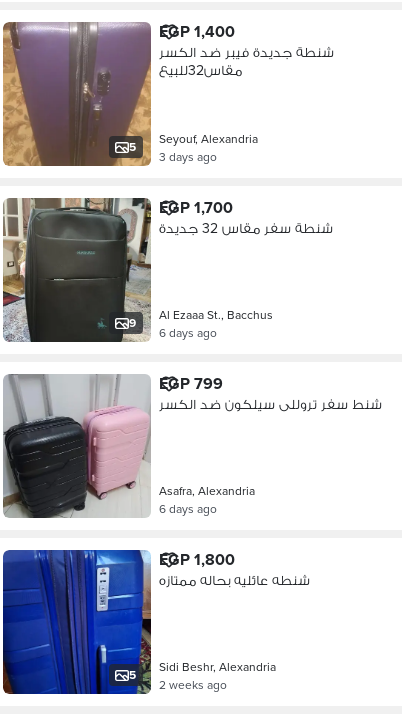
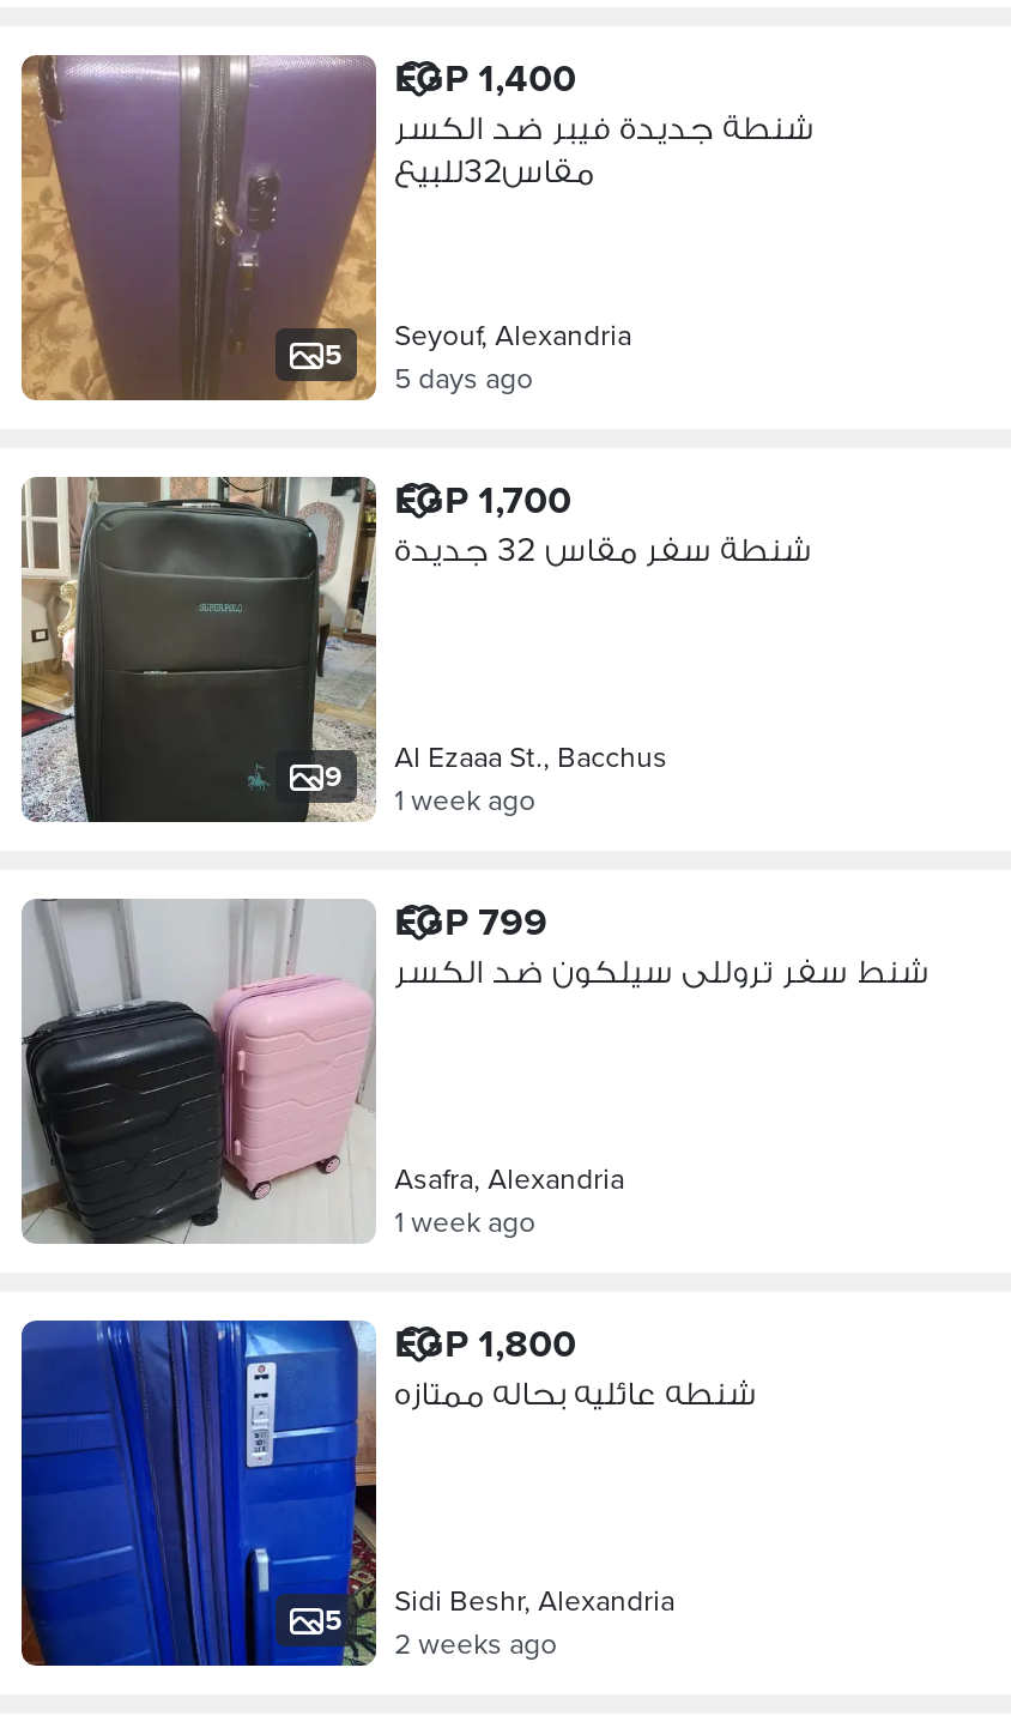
- 3 days ago
+ 5 days ago

- 6 days ago
+ 1 week ago

- 6 days ago
+ 1 week ago
